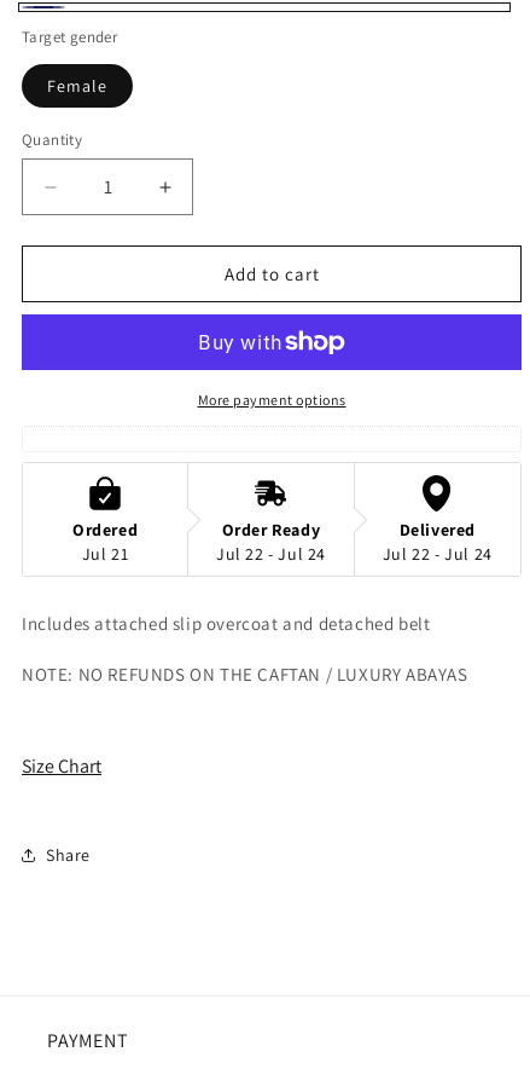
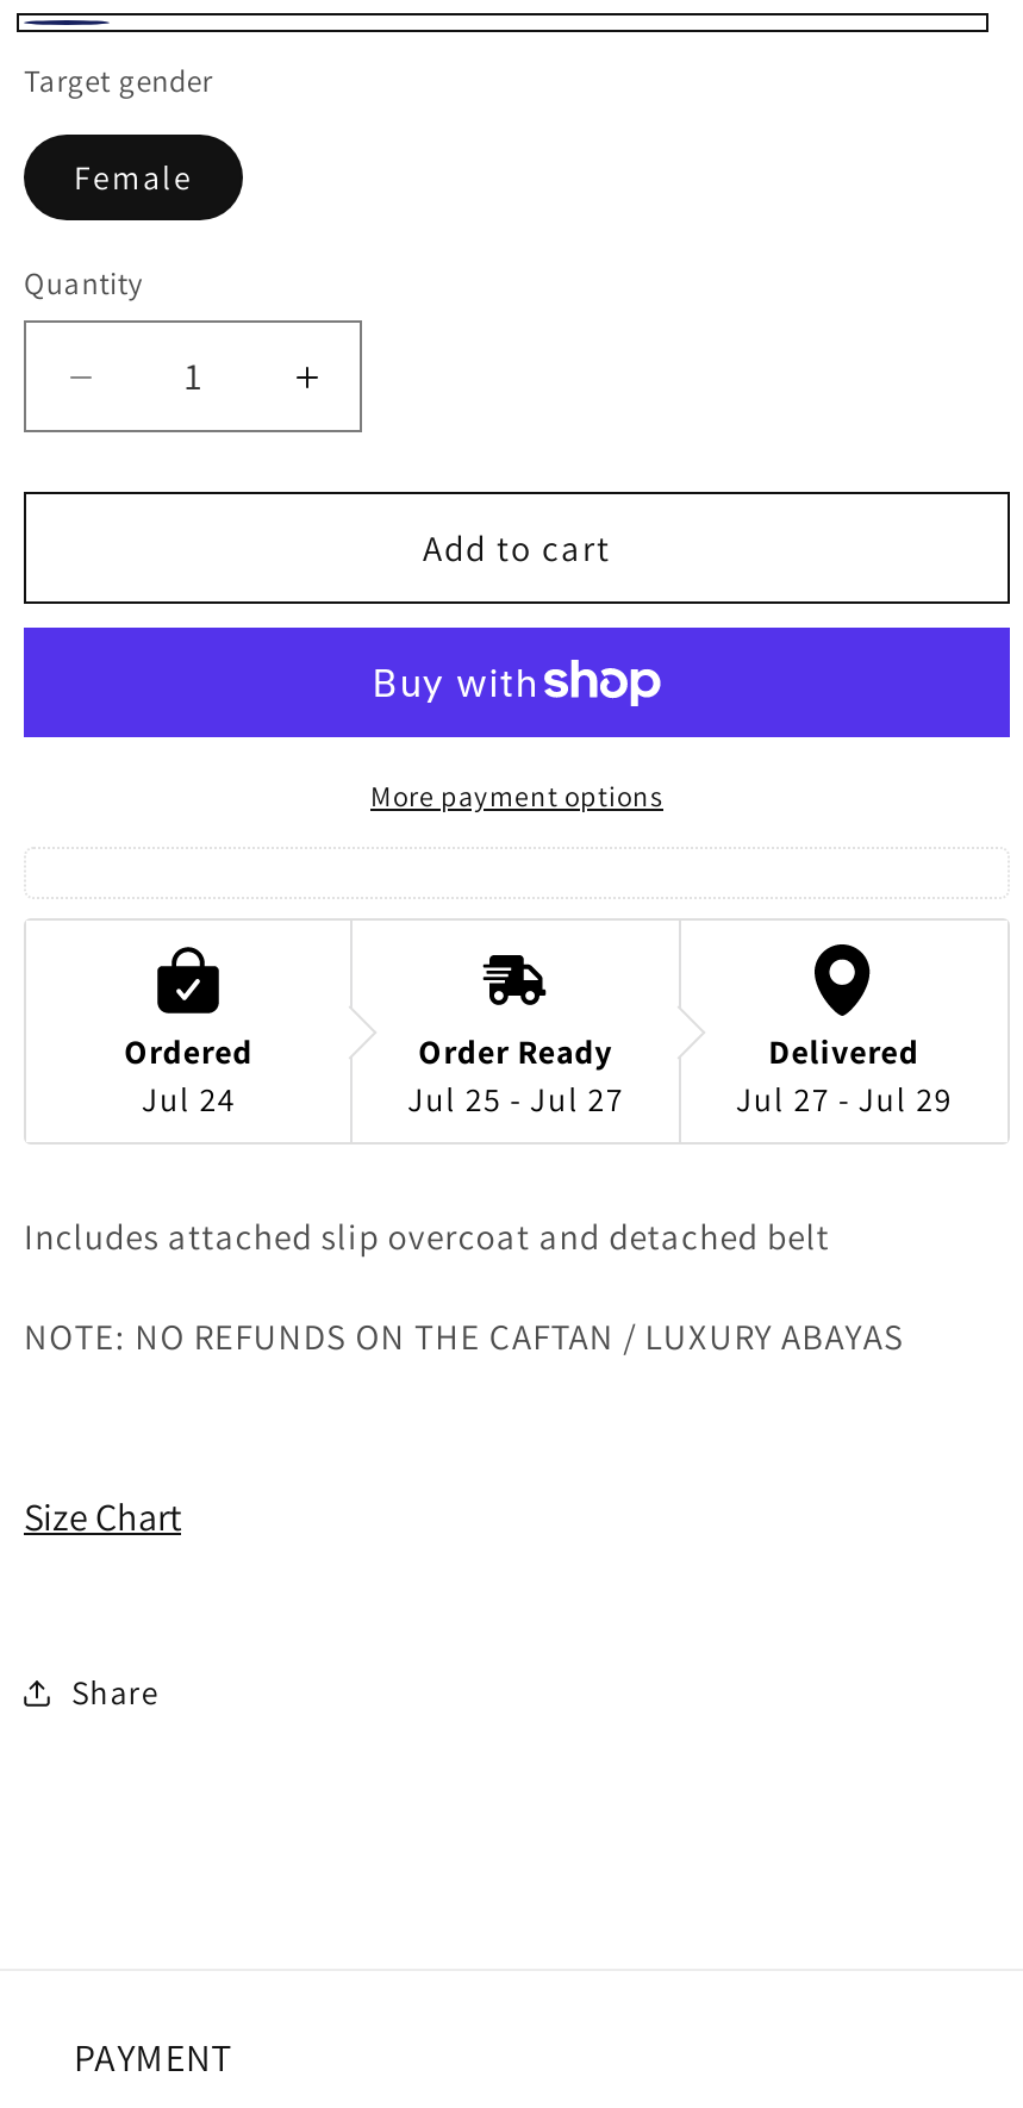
- Jul 21
+ Jul 24

- Jul 22 - Jul 24
+ Jul 25 - Jul 27

- Jul 22 - Jul 24
+ Jul 27 - Jul 29
